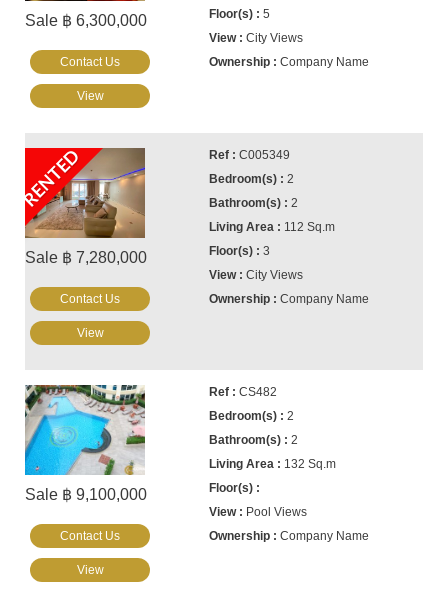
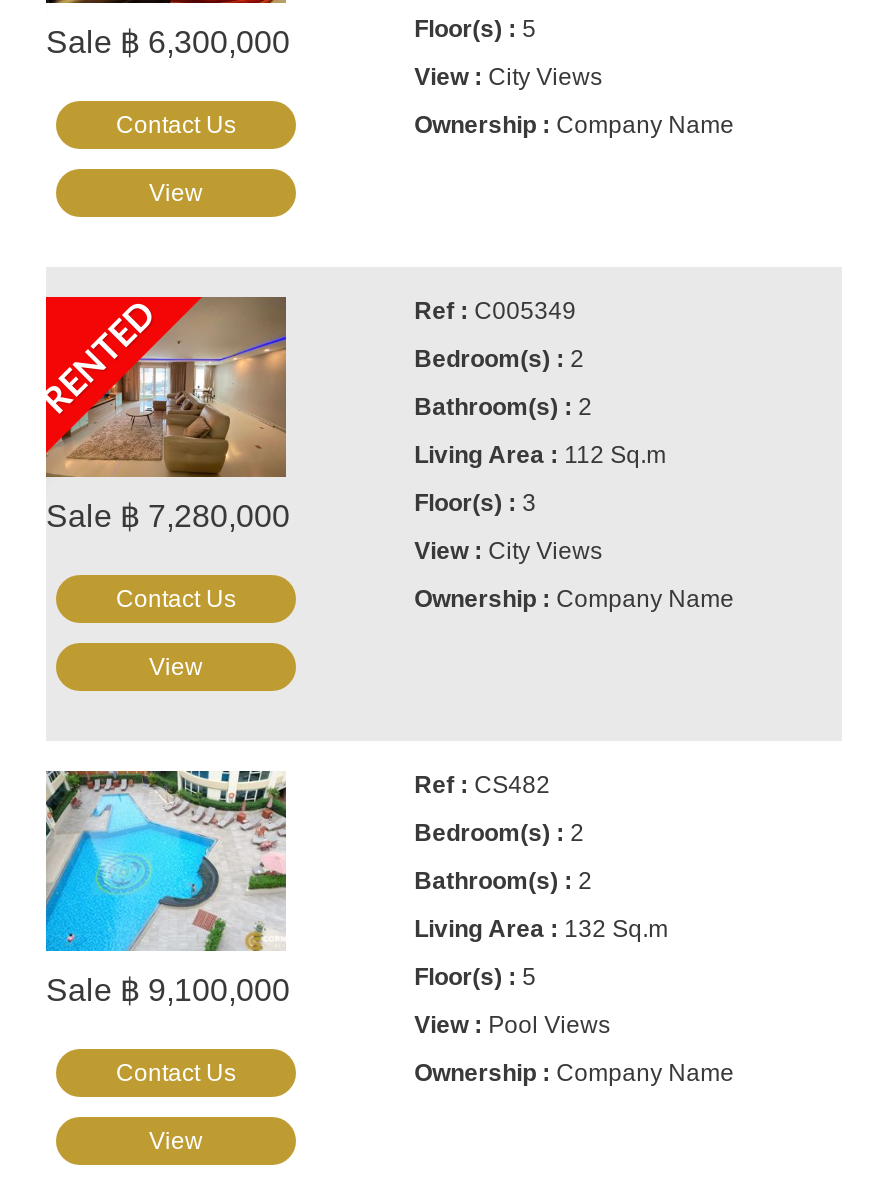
+ 5
